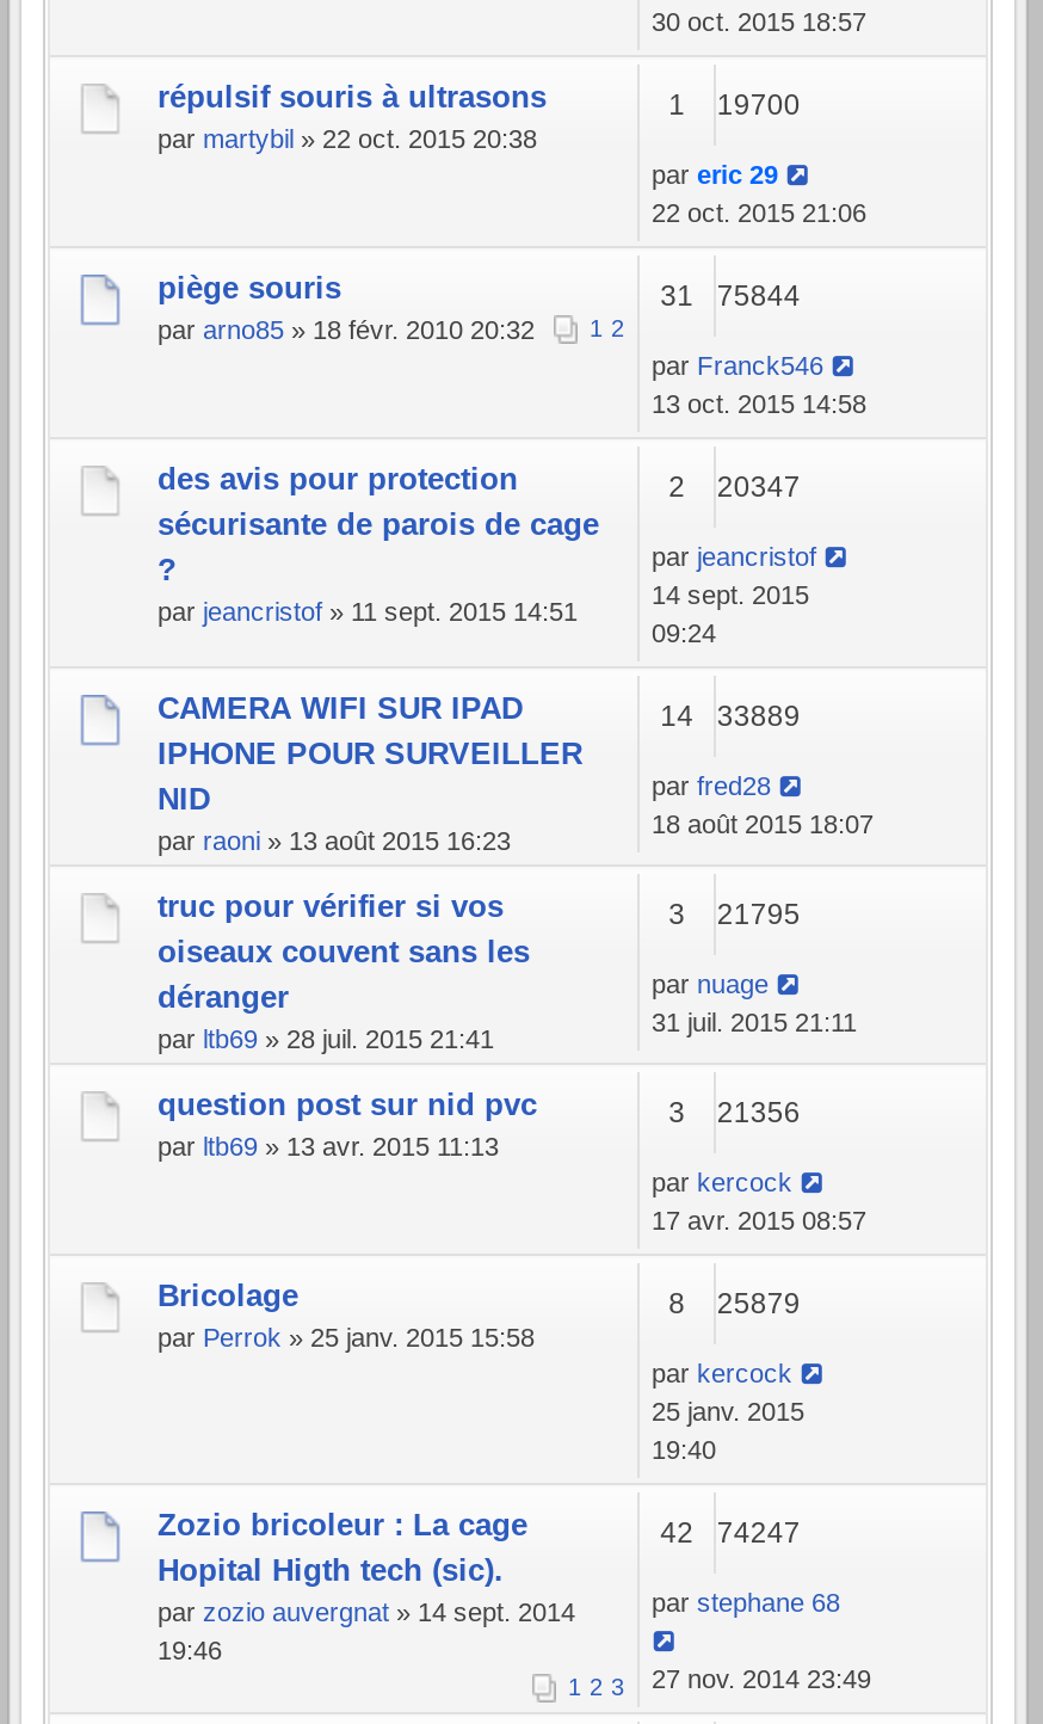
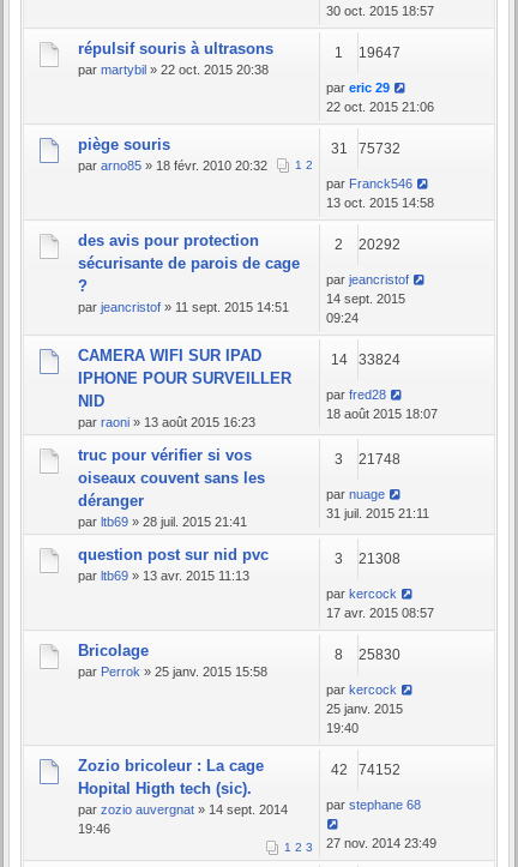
- 1 19700
+ 1 19647

- 31 75844
+ 31 75732

- 2 20347
+ 2 20292

- 14 33889
+ 14 33824

- 3 21795
+ 3 21748

- 3 21356
+ 3 21308

- 8 25879
+ 8 25830

- 42 74247
+ 42 74152
